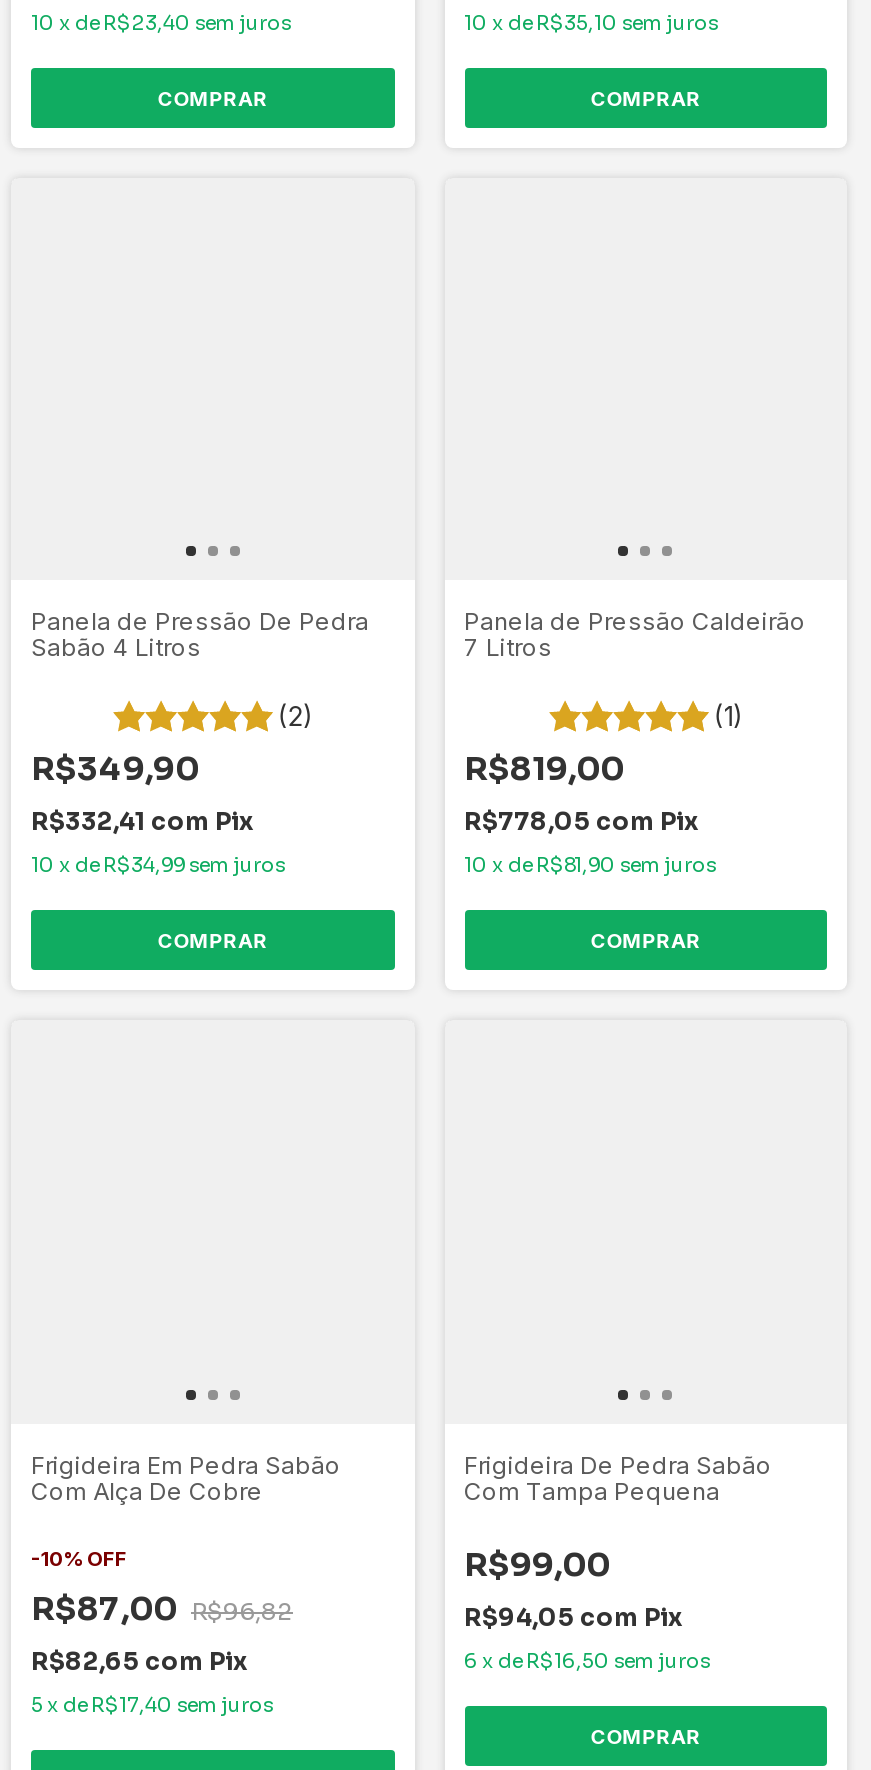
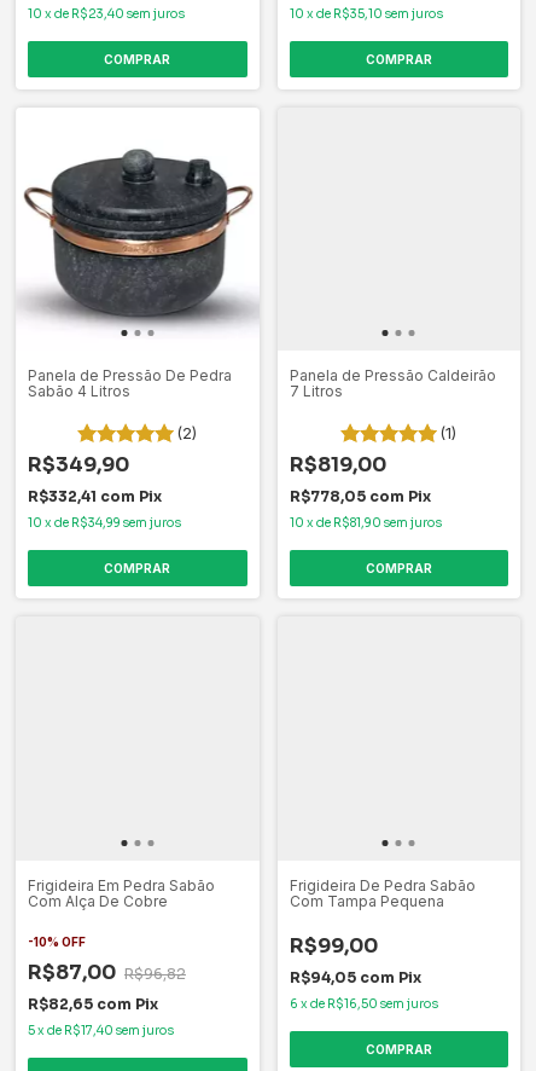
+ [image]
